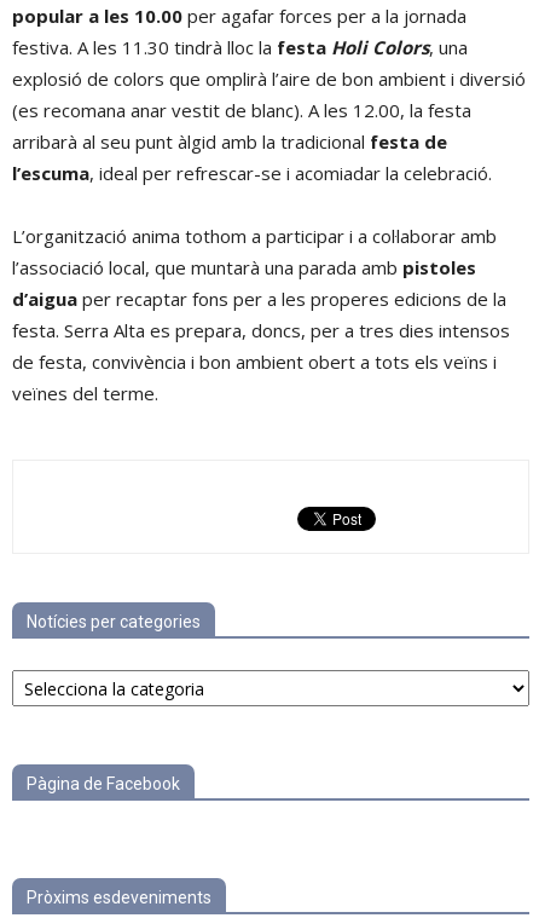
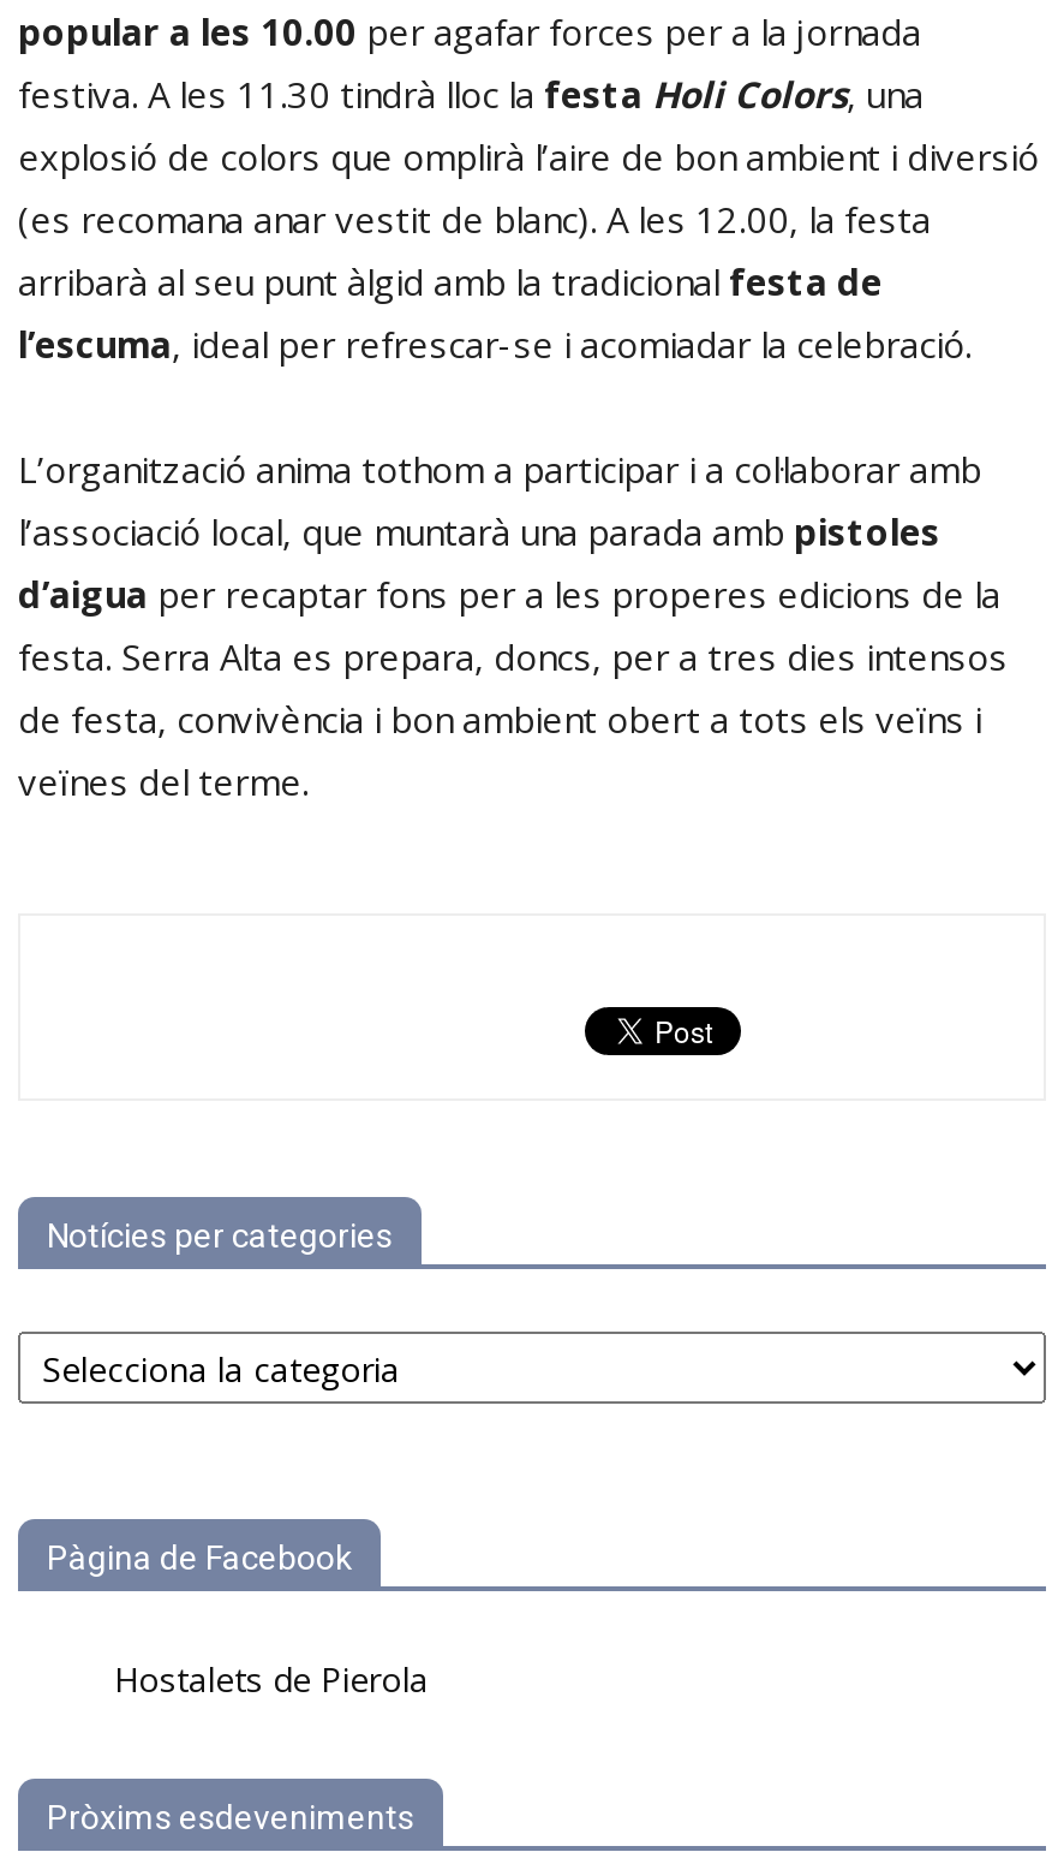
+ Hostalets de Pierola
